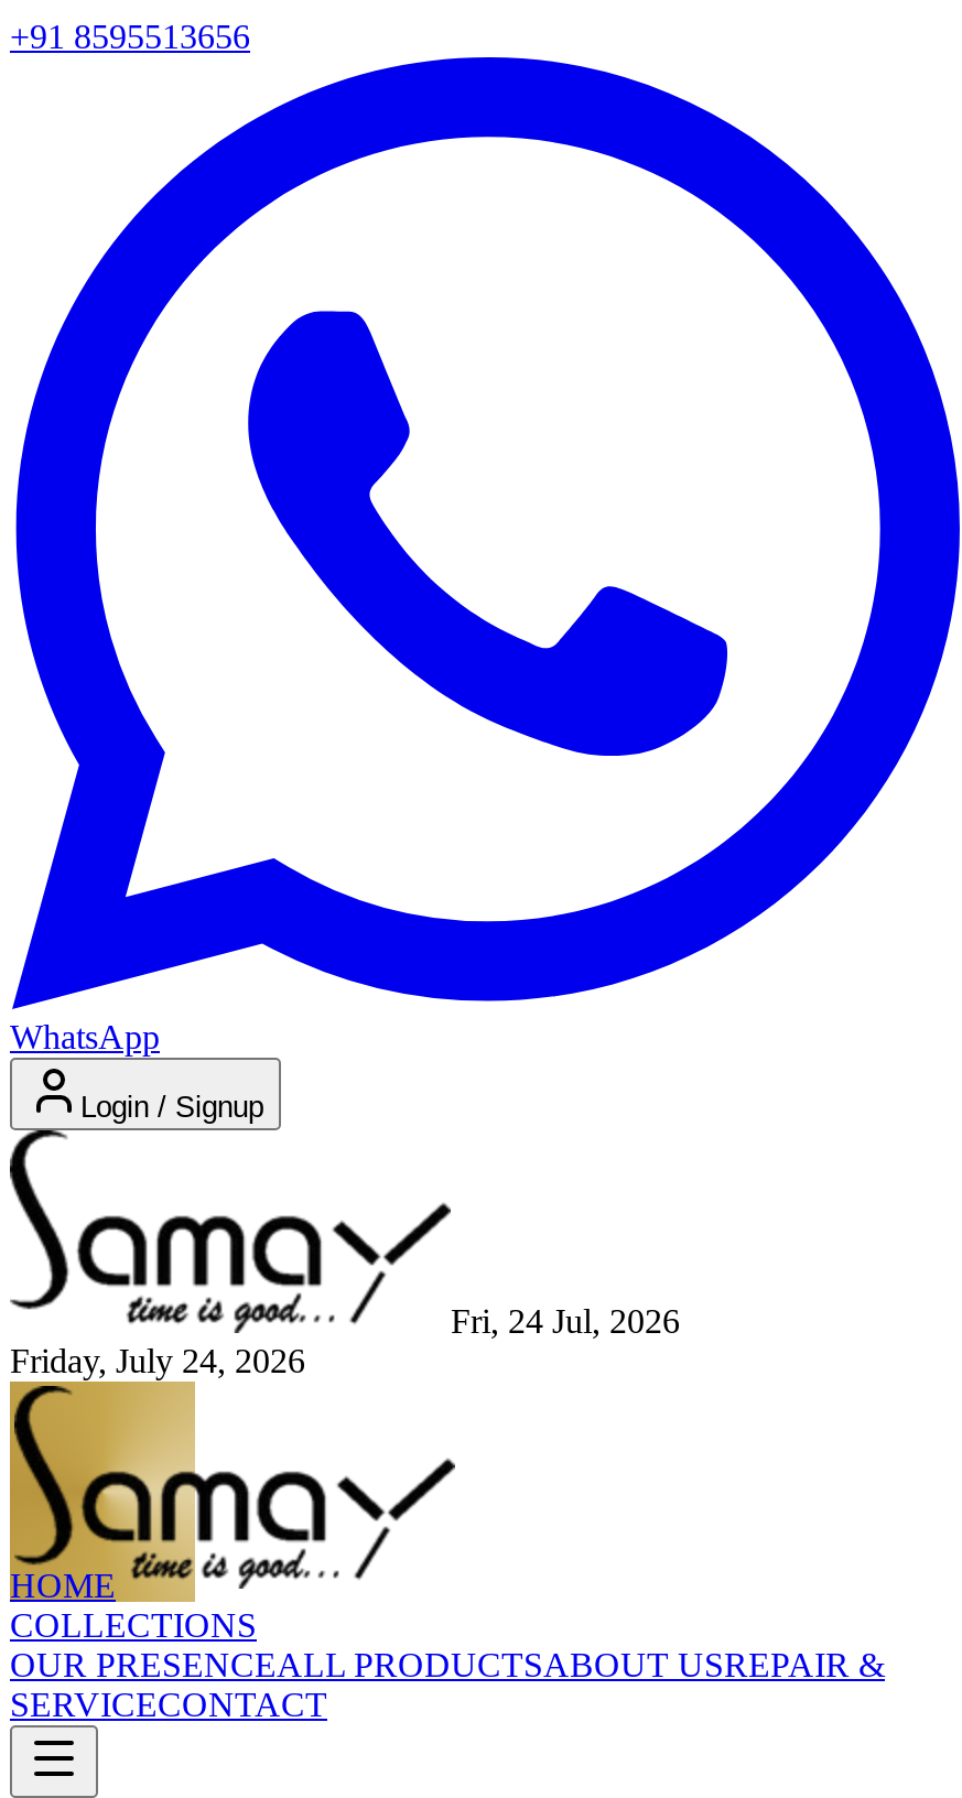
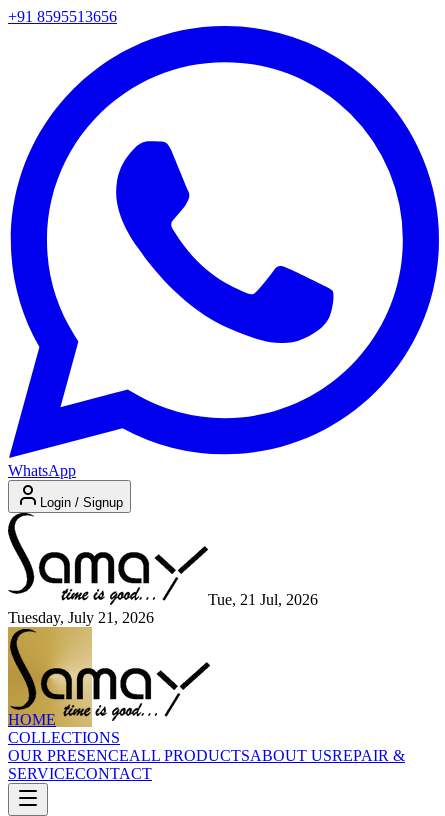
- Fri, 24 Jul, 2026
+ Tue, 21 Jul, 2026

- Friday, July 24, 2026
+ Tuesday, July 21, 2026
